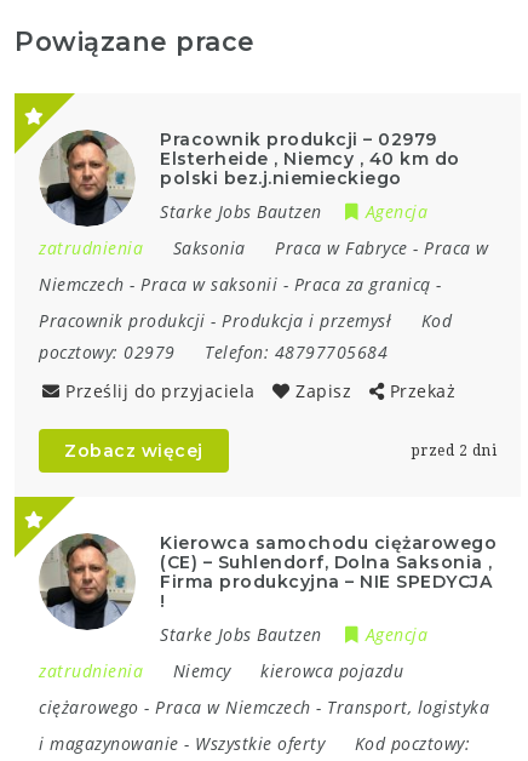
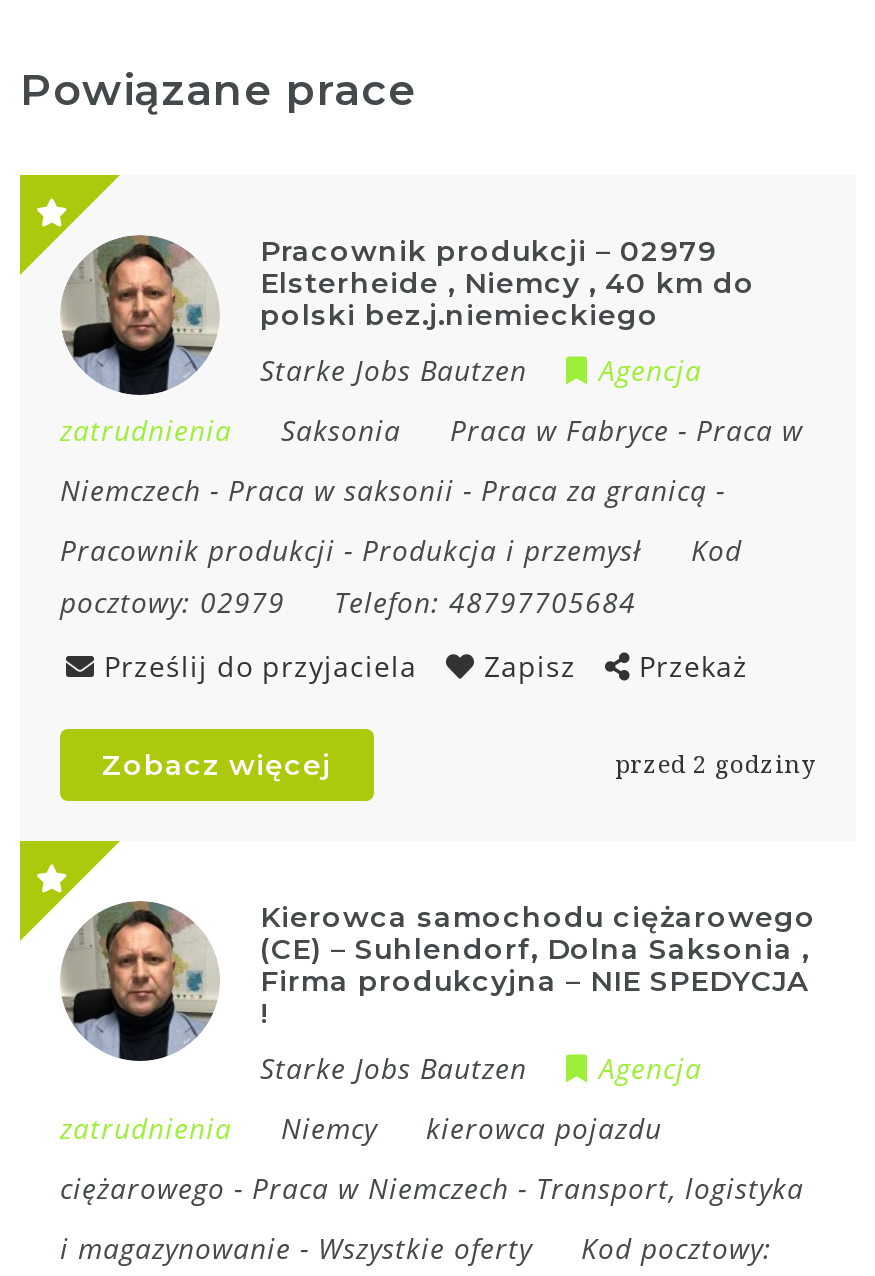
- przed 2 dni
+ przed 2 godziny
